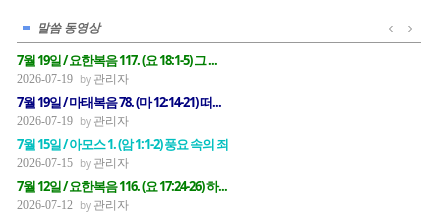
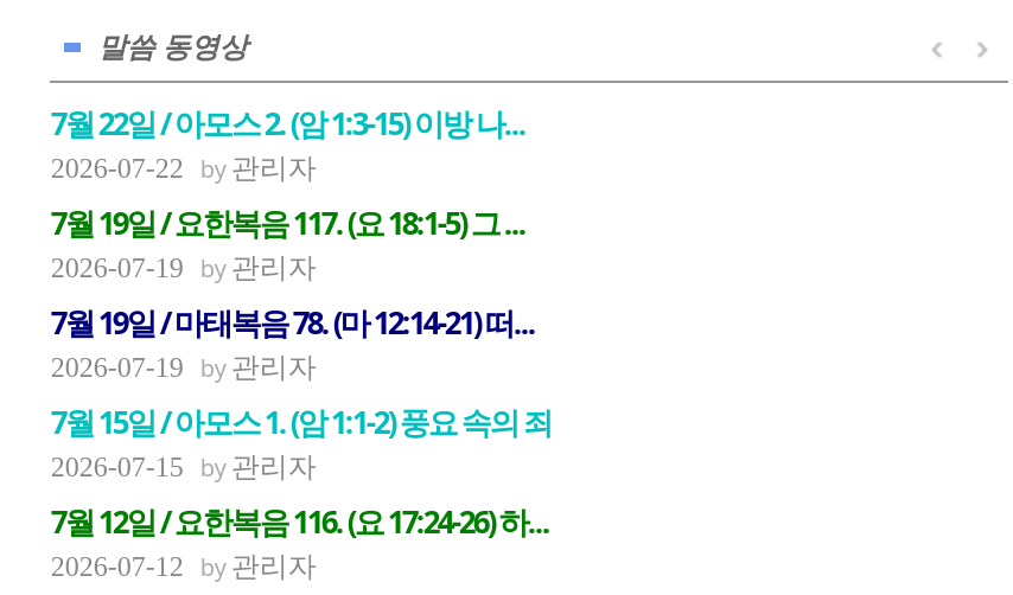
+ 7월 22일 / 아모스 2. (암 1:3-15) 이방 나...
+ 2026-07-22
+ 관리자
